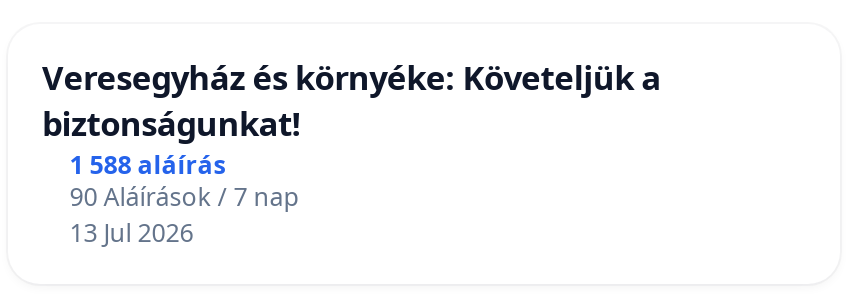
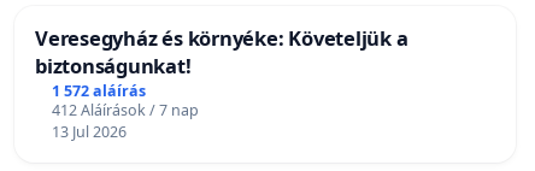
- 1 588 aláírás
+ 1 572 aláírás

- 90 Aláírások / 7 nap
+ 412 Aláírások / 7 nap
